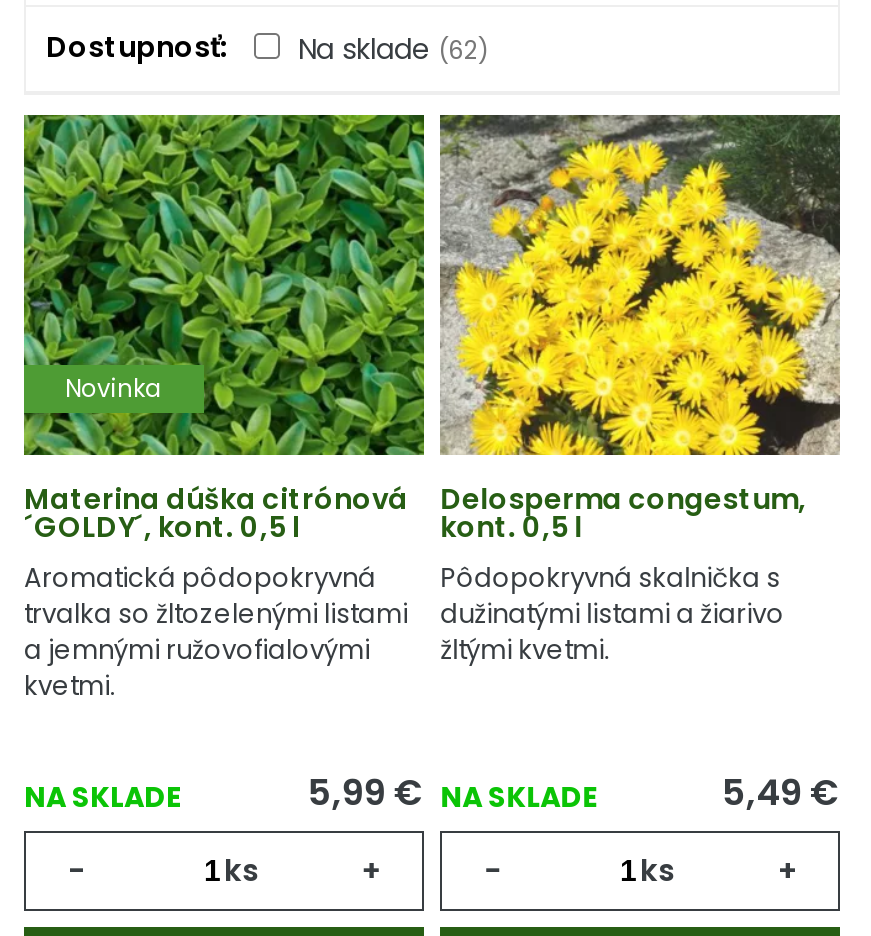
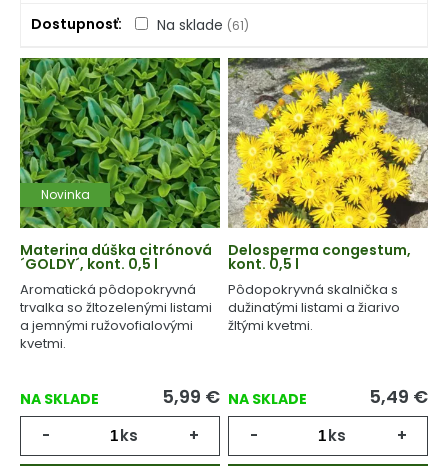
- Dostupnosť Na sklade (62)
+ Dostupnosť Na sklade (61)
